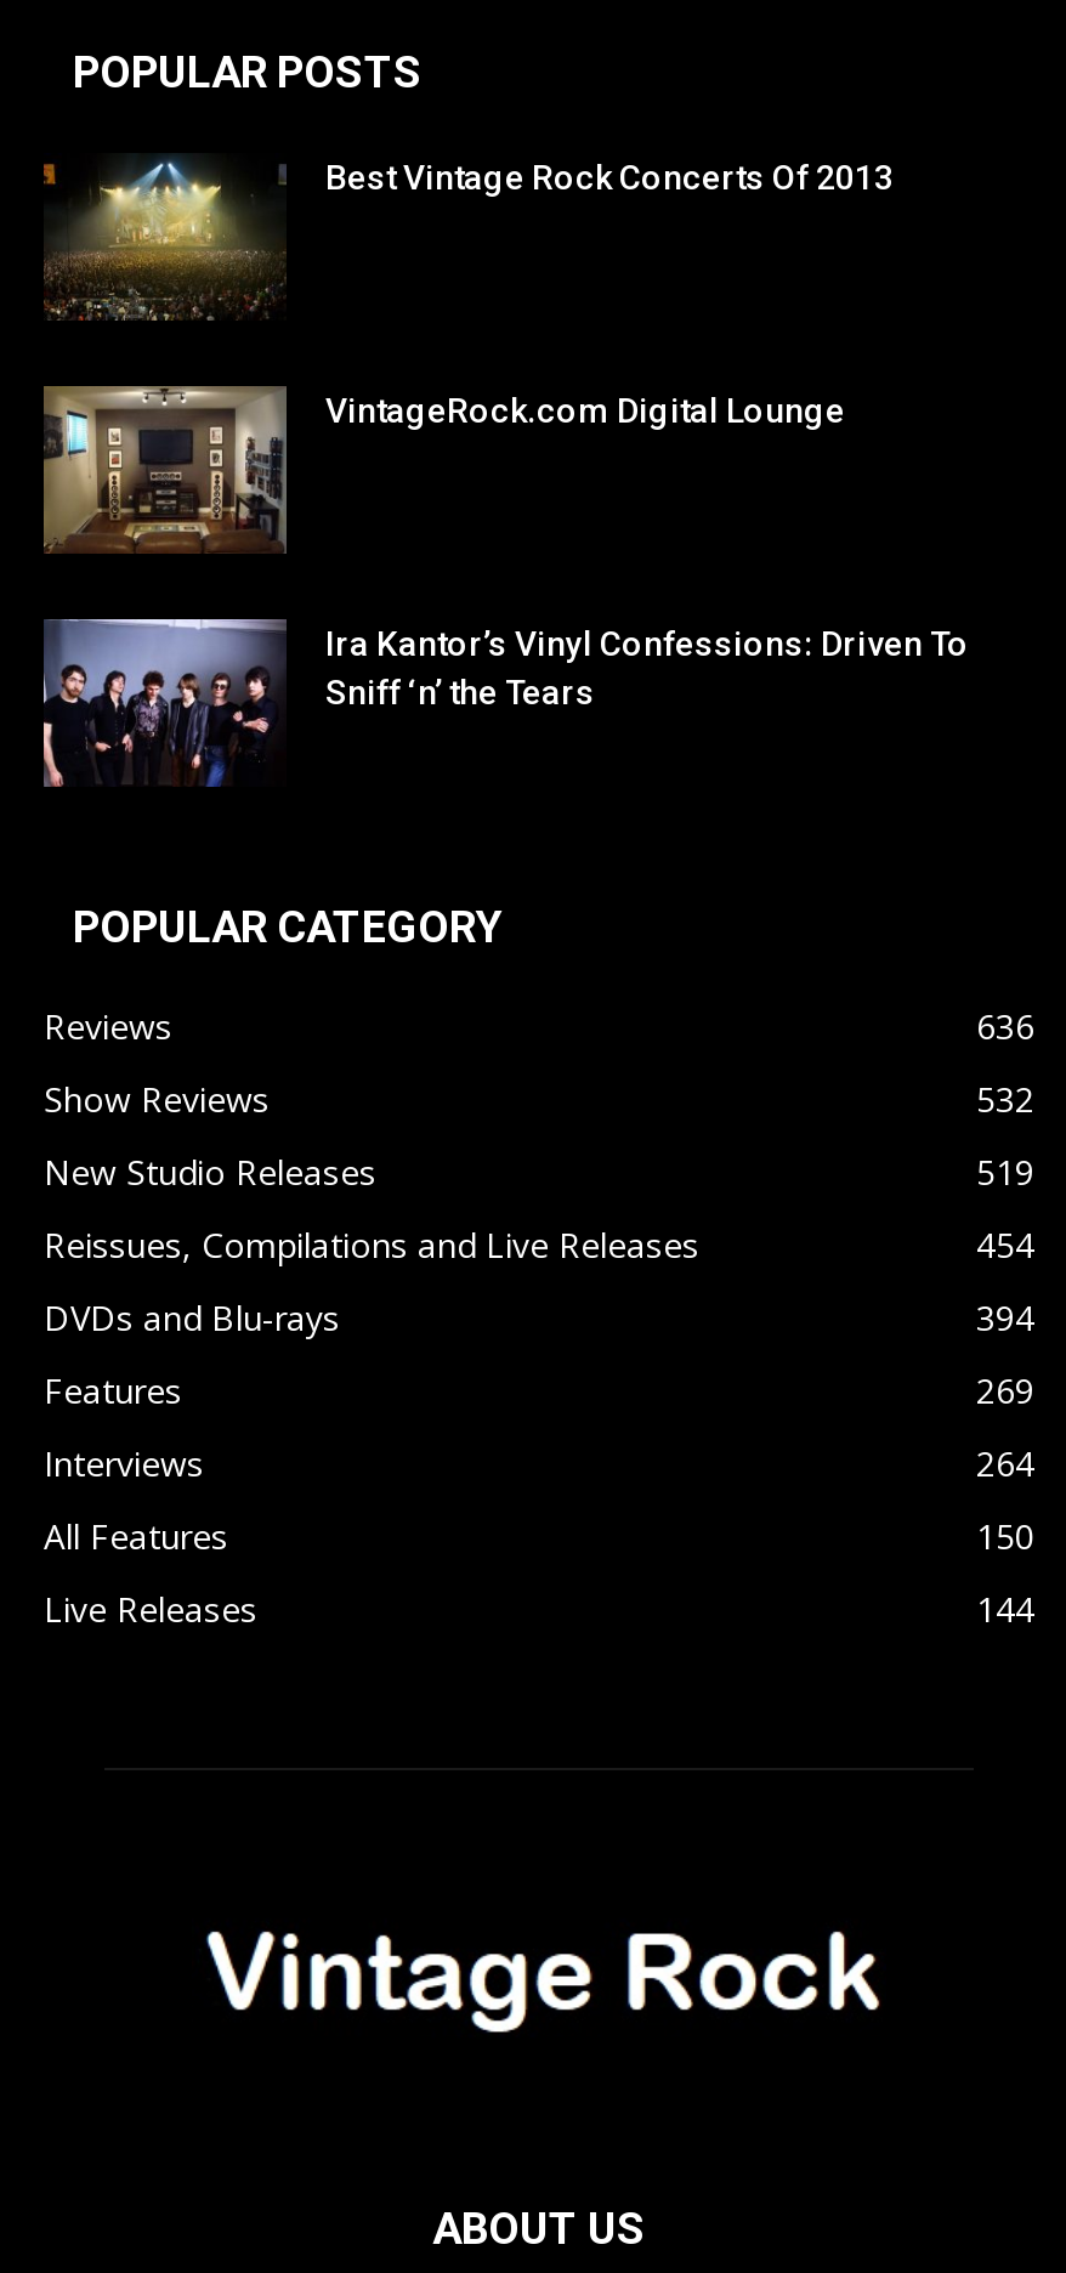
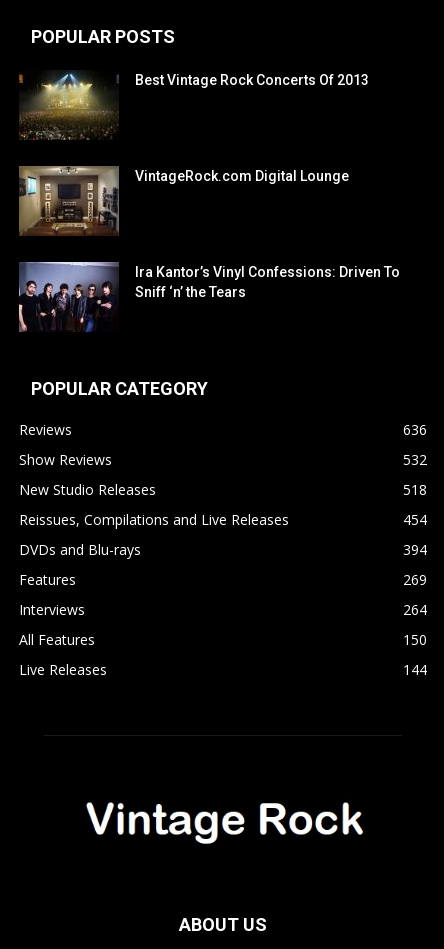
- 519
+ 518
